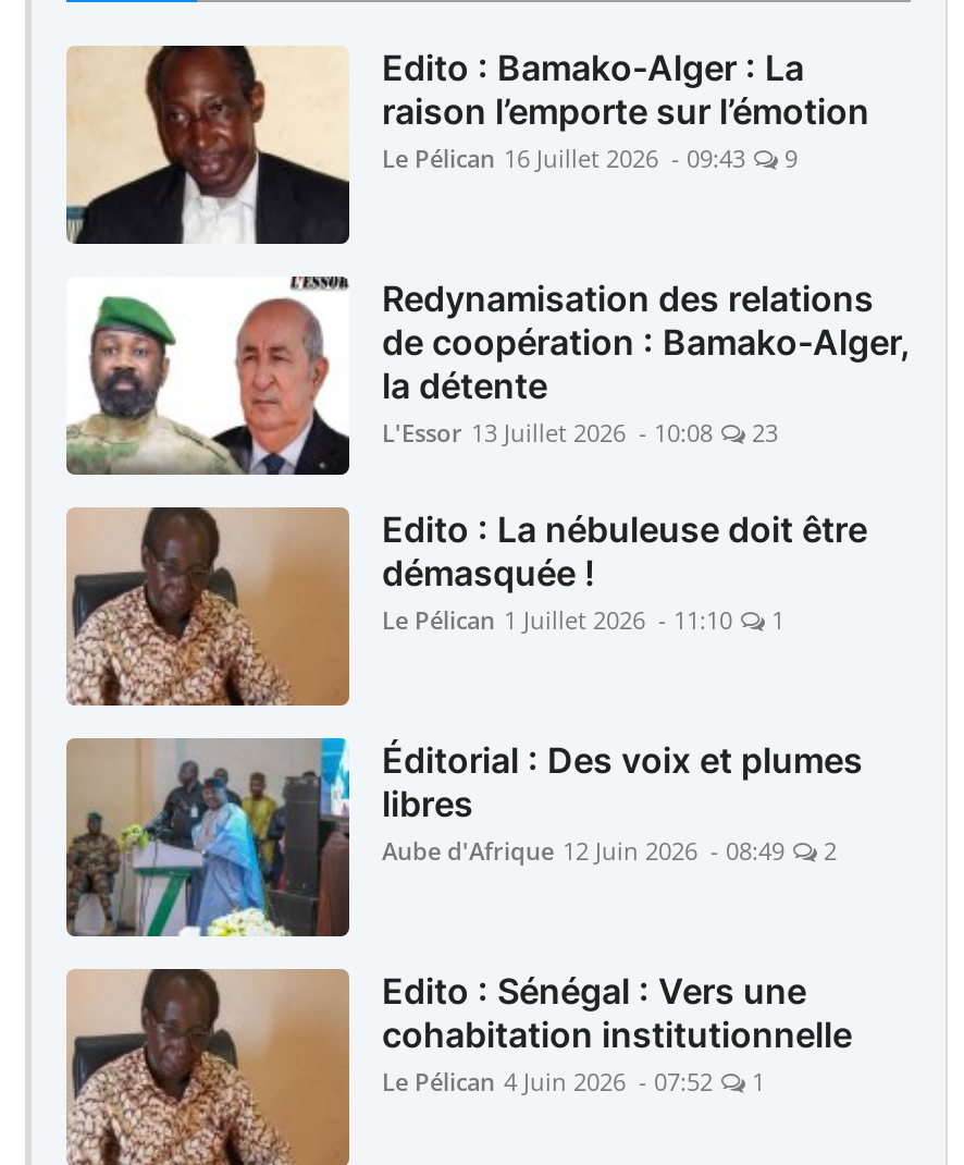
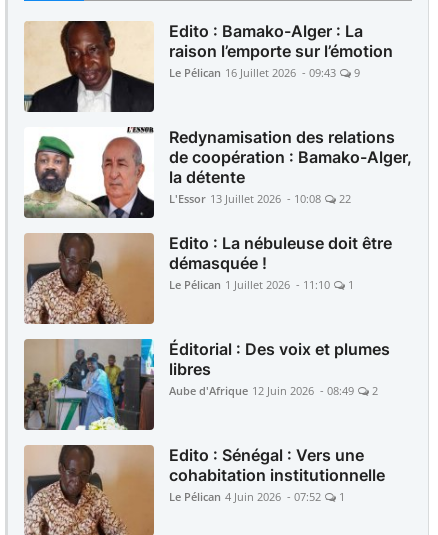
- L'Essor 13 Juillet 2026 - 10:08 23
+ L'Essor 13 Juillet 2026 - 10:08 22
